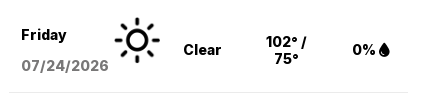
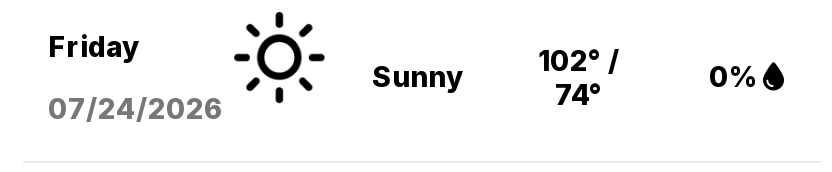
- Clear
+ Sunny

- 75°
+ 74°
